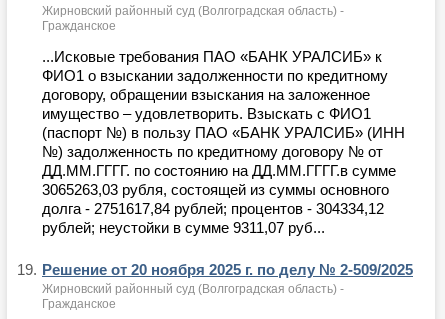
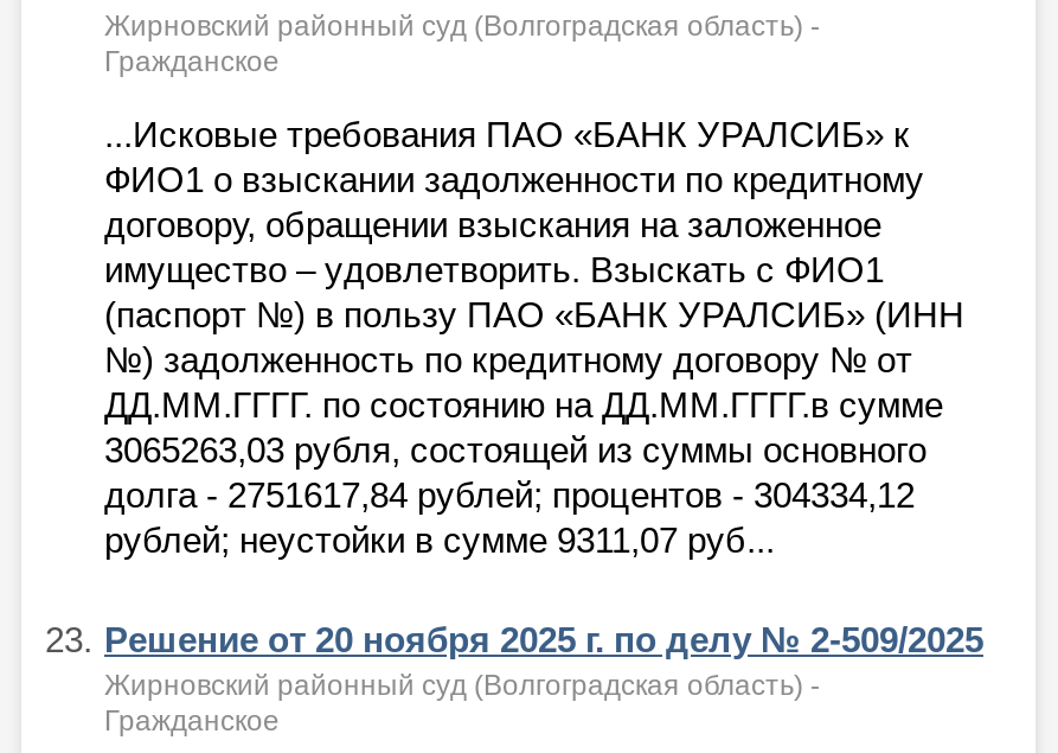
- 19. Решение от 20 ноября 2025 г. по делу № 2-509/2025
+ 23. Решение от 20 ноября 2025 г. по делу № 2-509/2025
